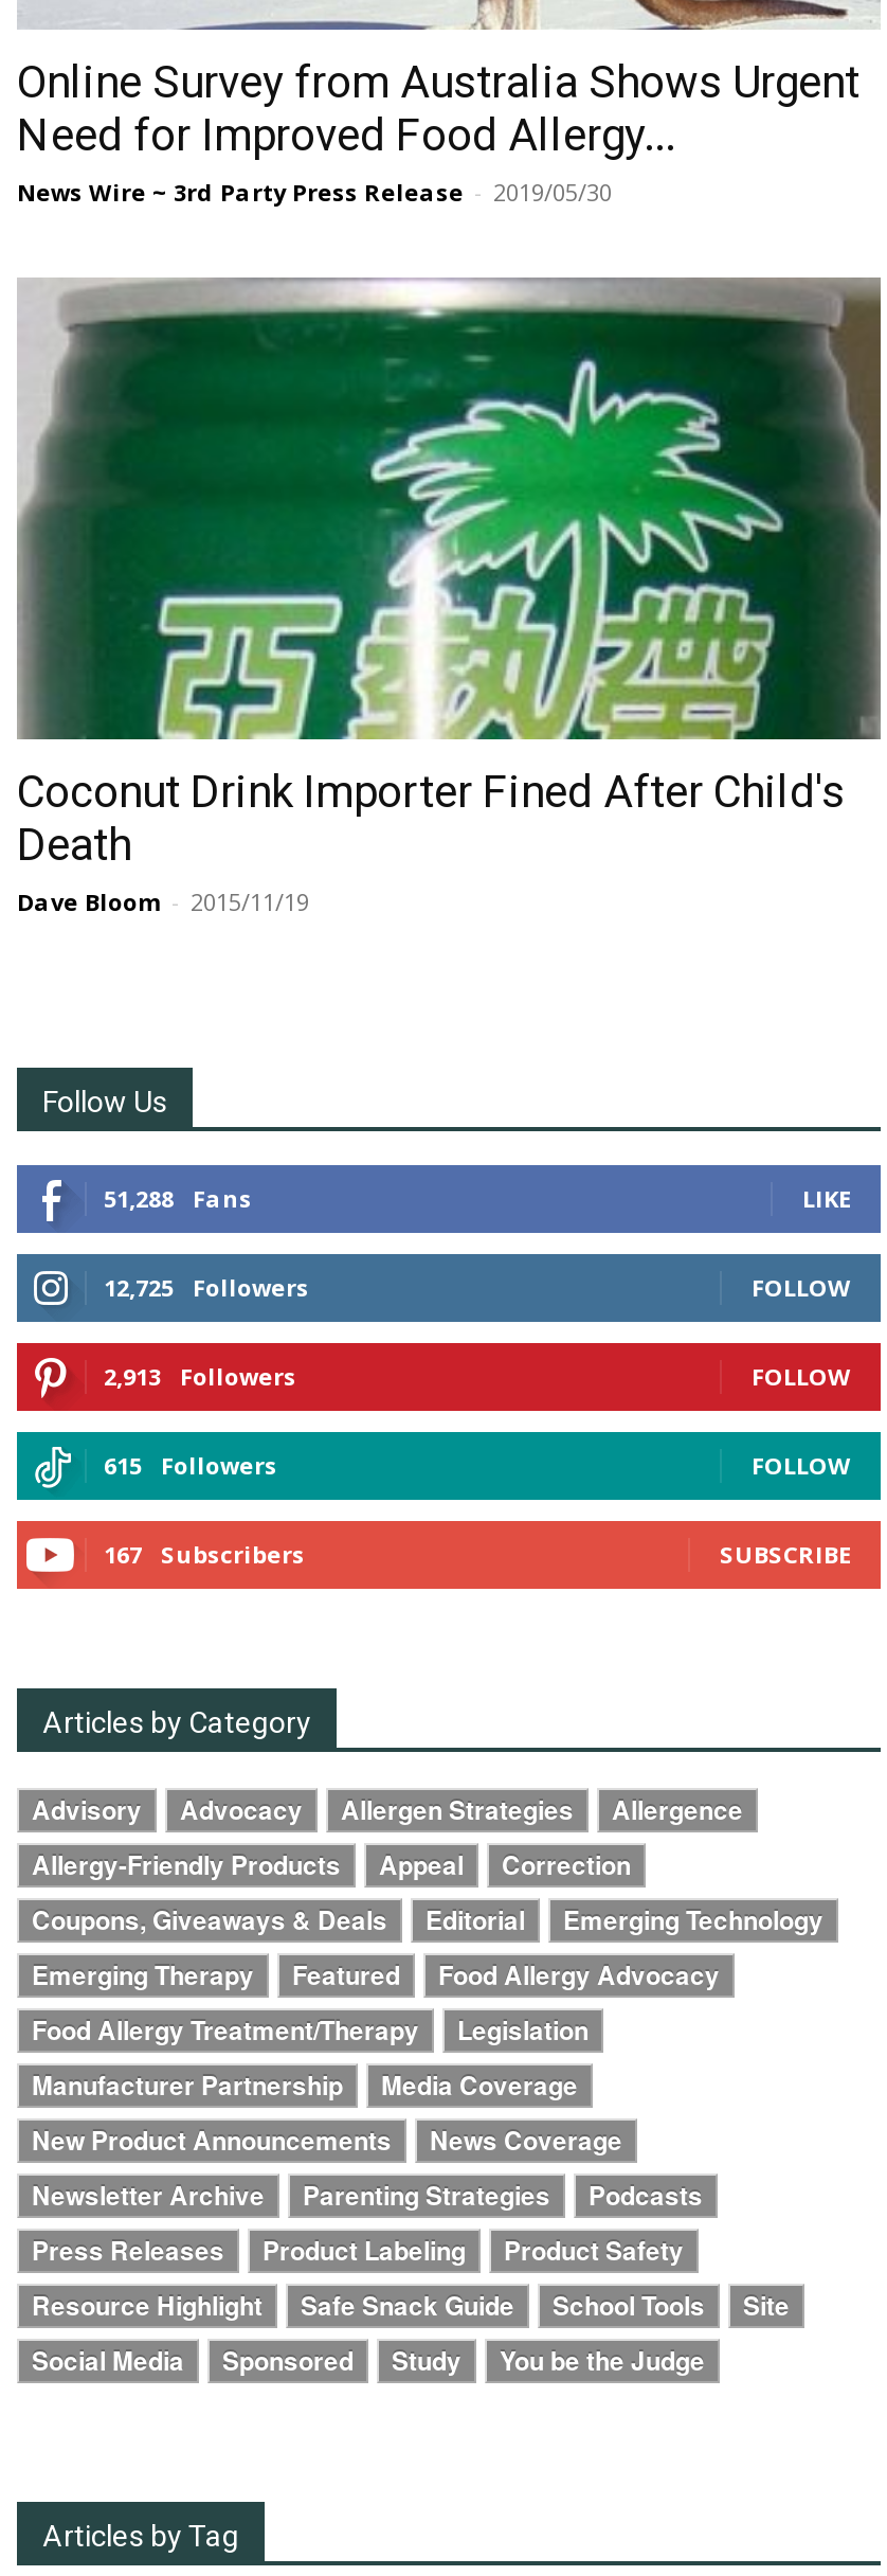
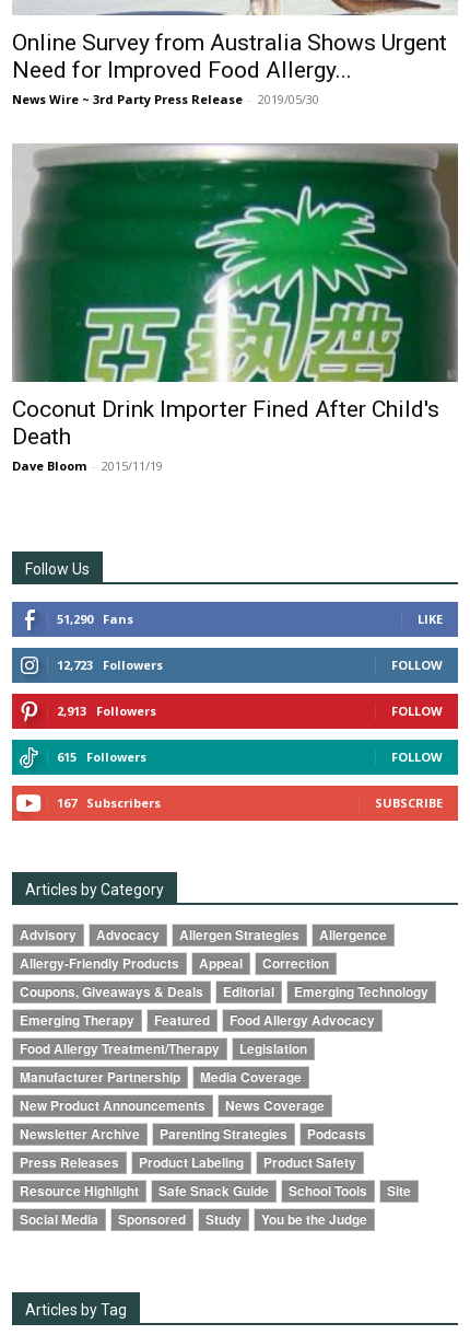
- 51,288 Fans
+ 51,290 Fans

- 12,725 Followers
+ 12,723 Followers
